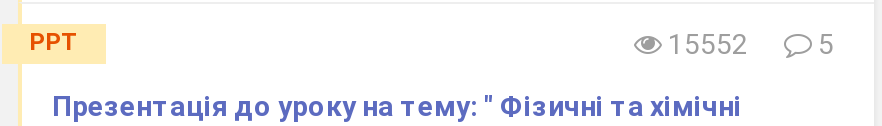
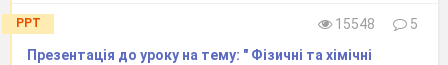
- 15552 5
+ 15548 5
